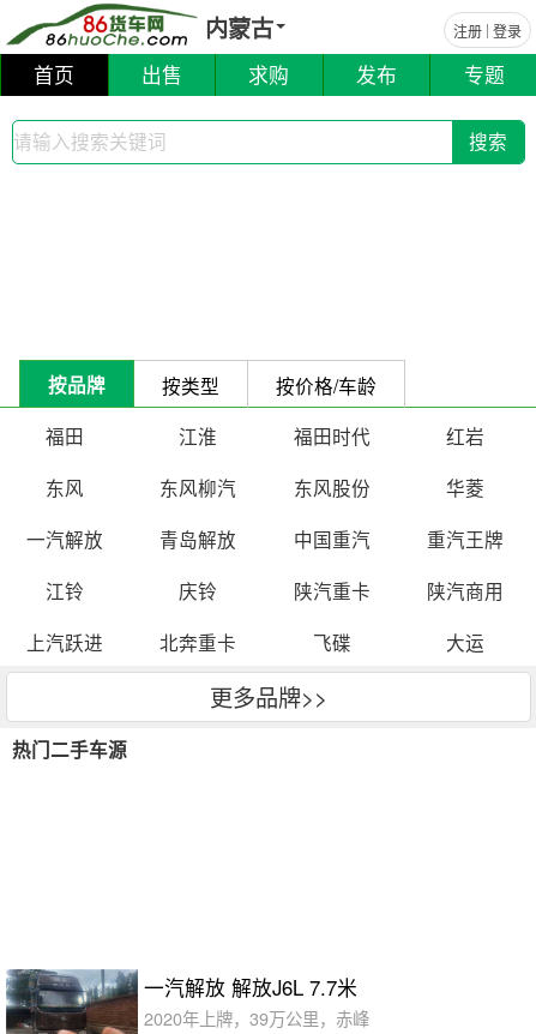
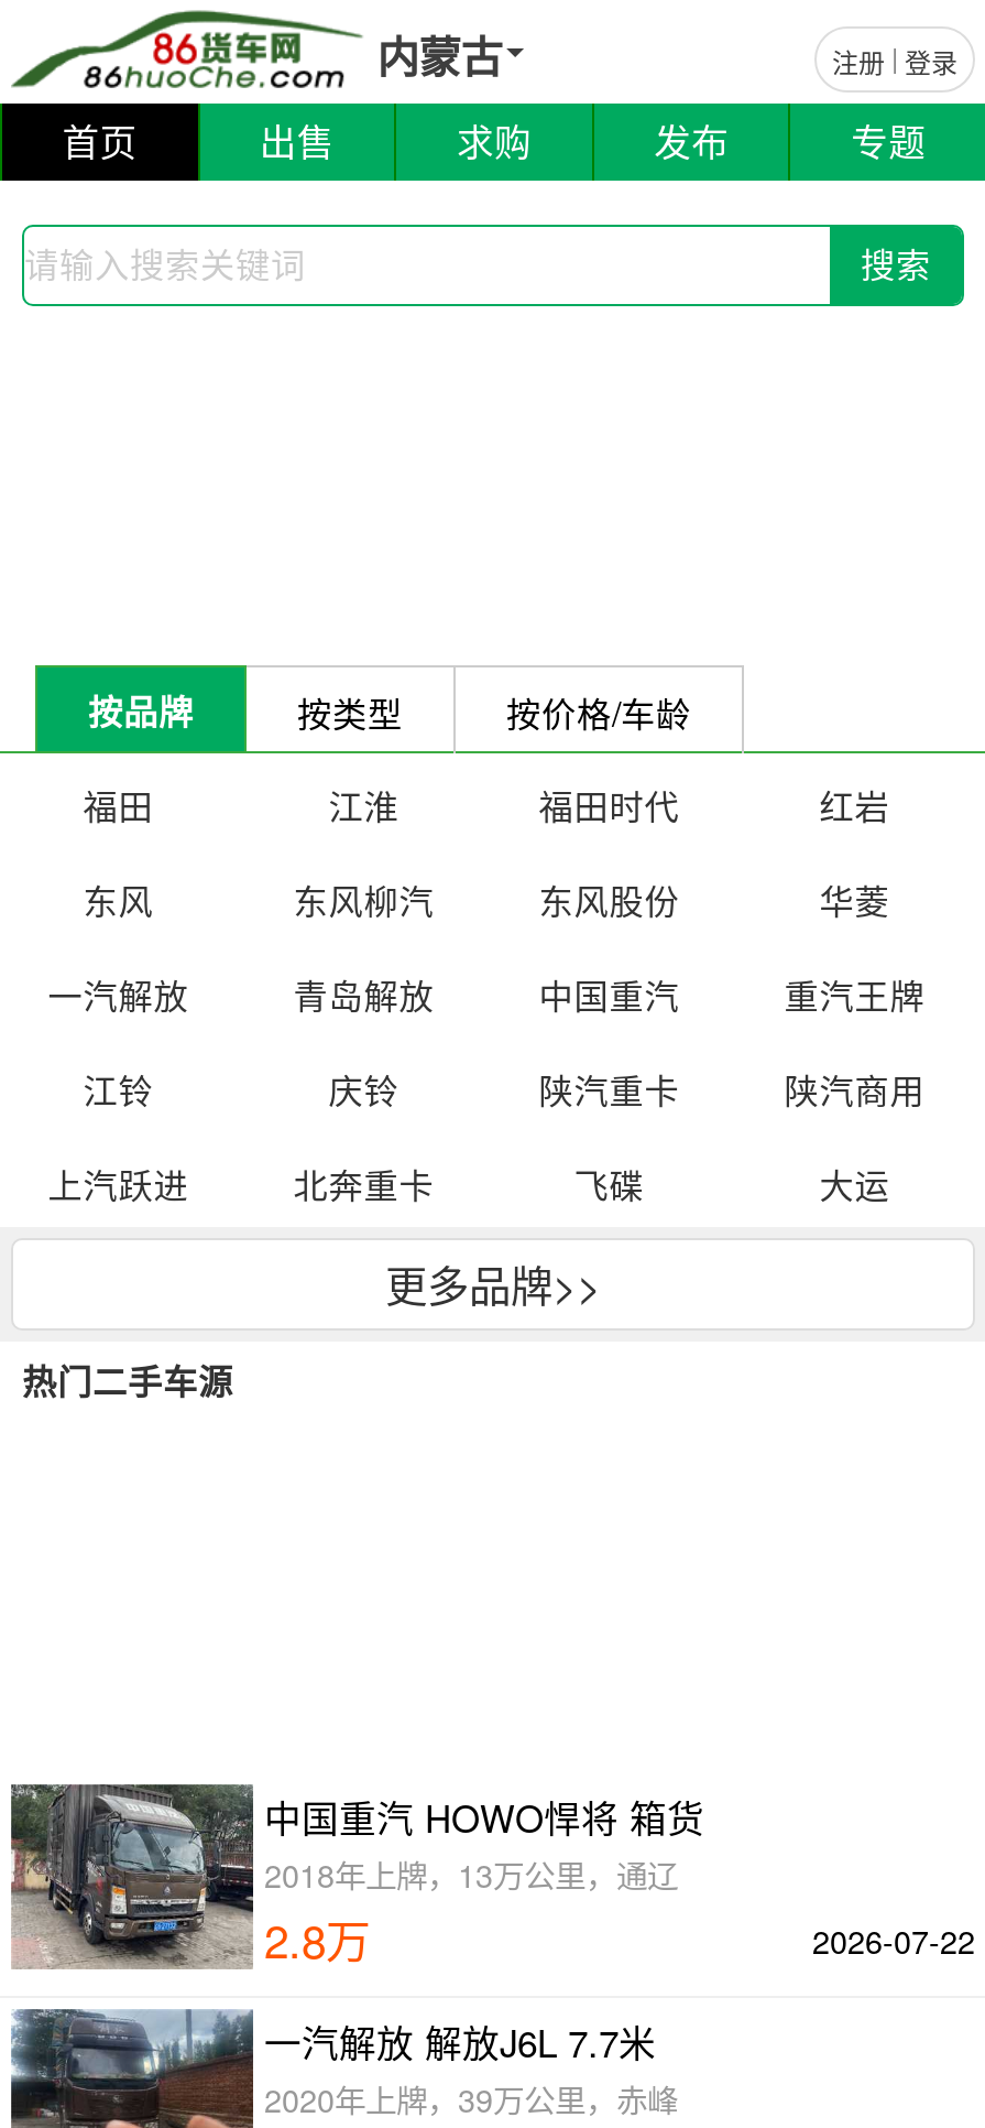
+ [image]
+ 中国重汽 HOWO悍将 箱货
+ 2018年上牌，13万公里，通辽
+ 2.8万
+ 2026-07-22
